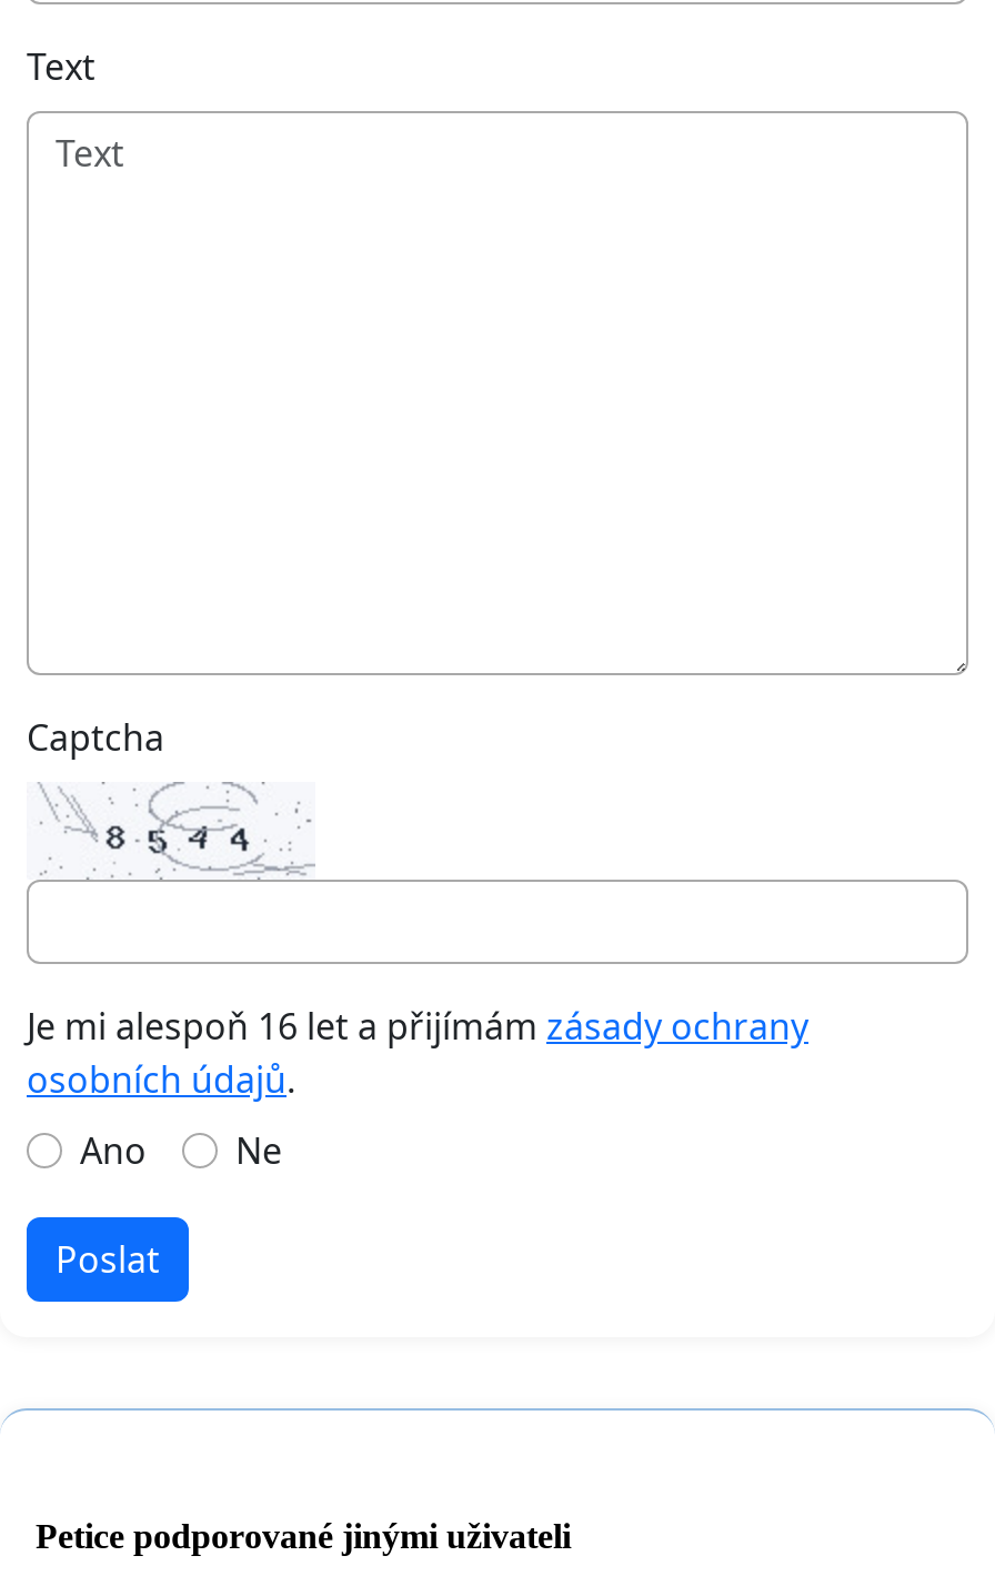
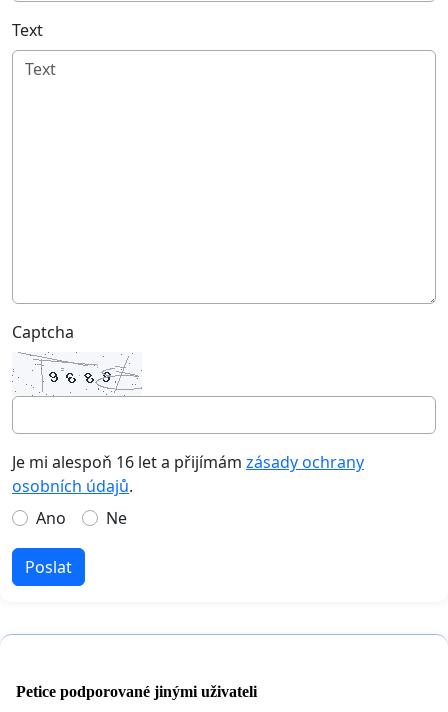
- [image]
+ [image]
